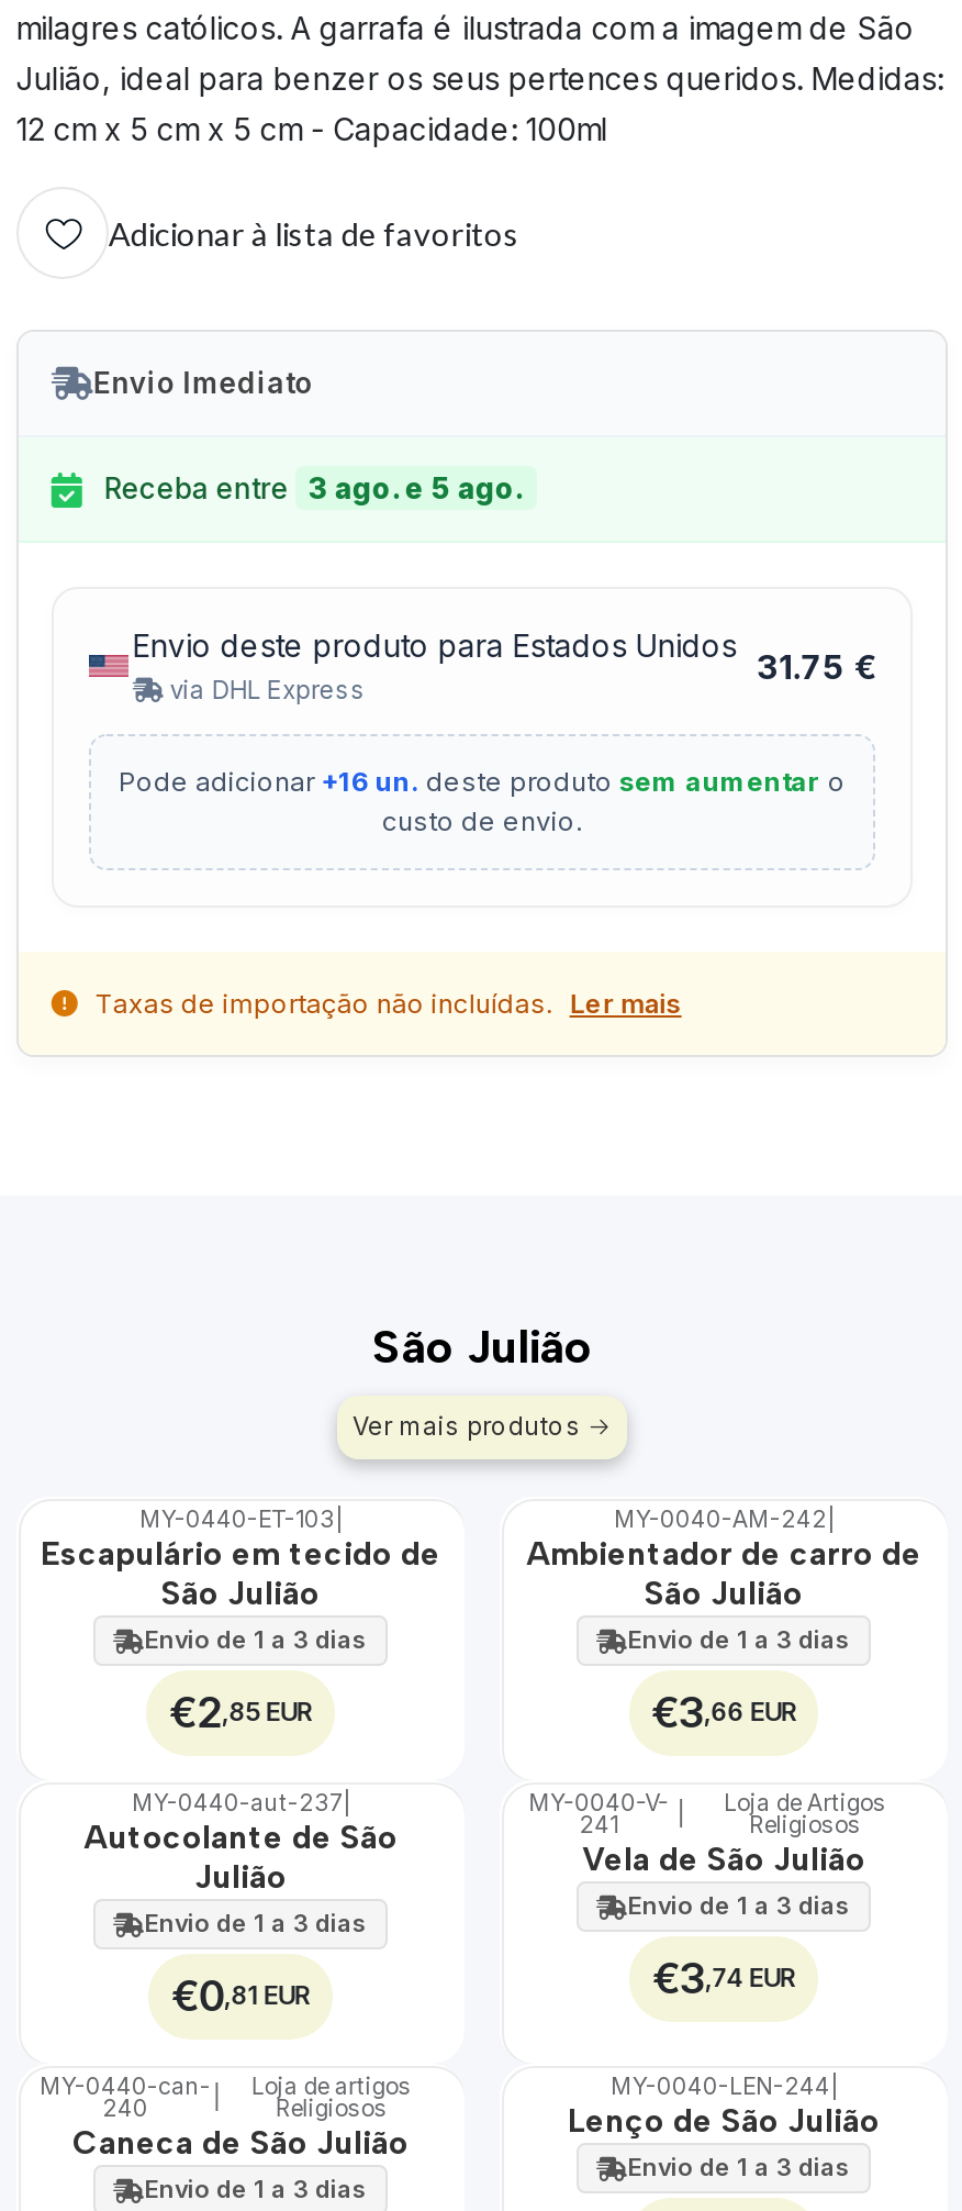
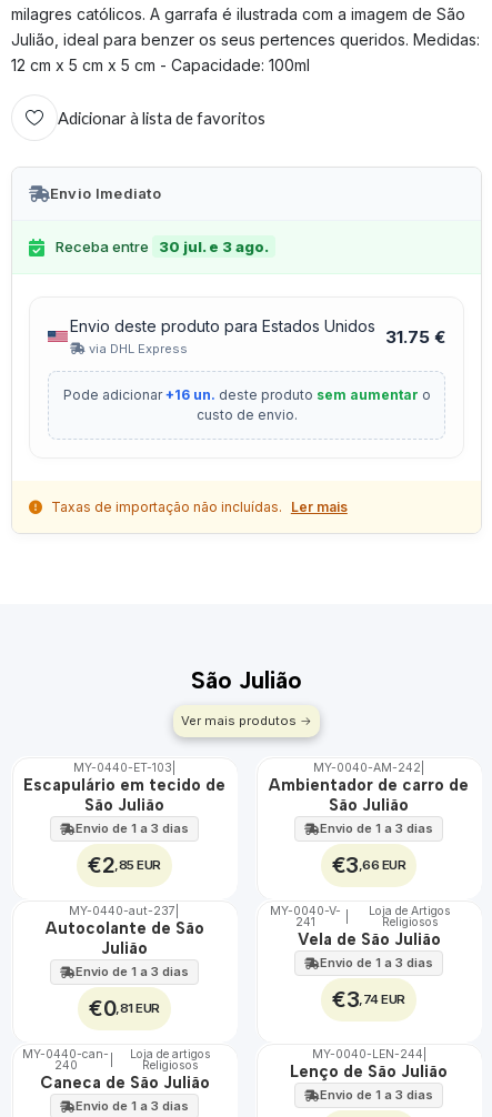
- Receba entre 3 ago. e 5 ago.
+ Receba entre 30 jul. e 3 ago.
